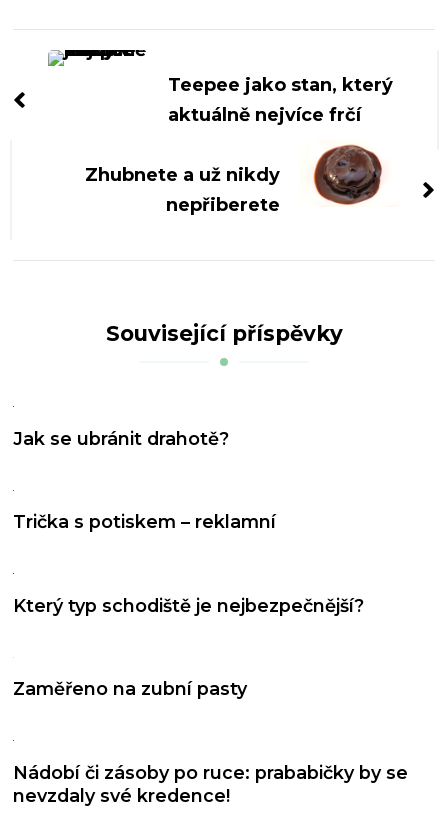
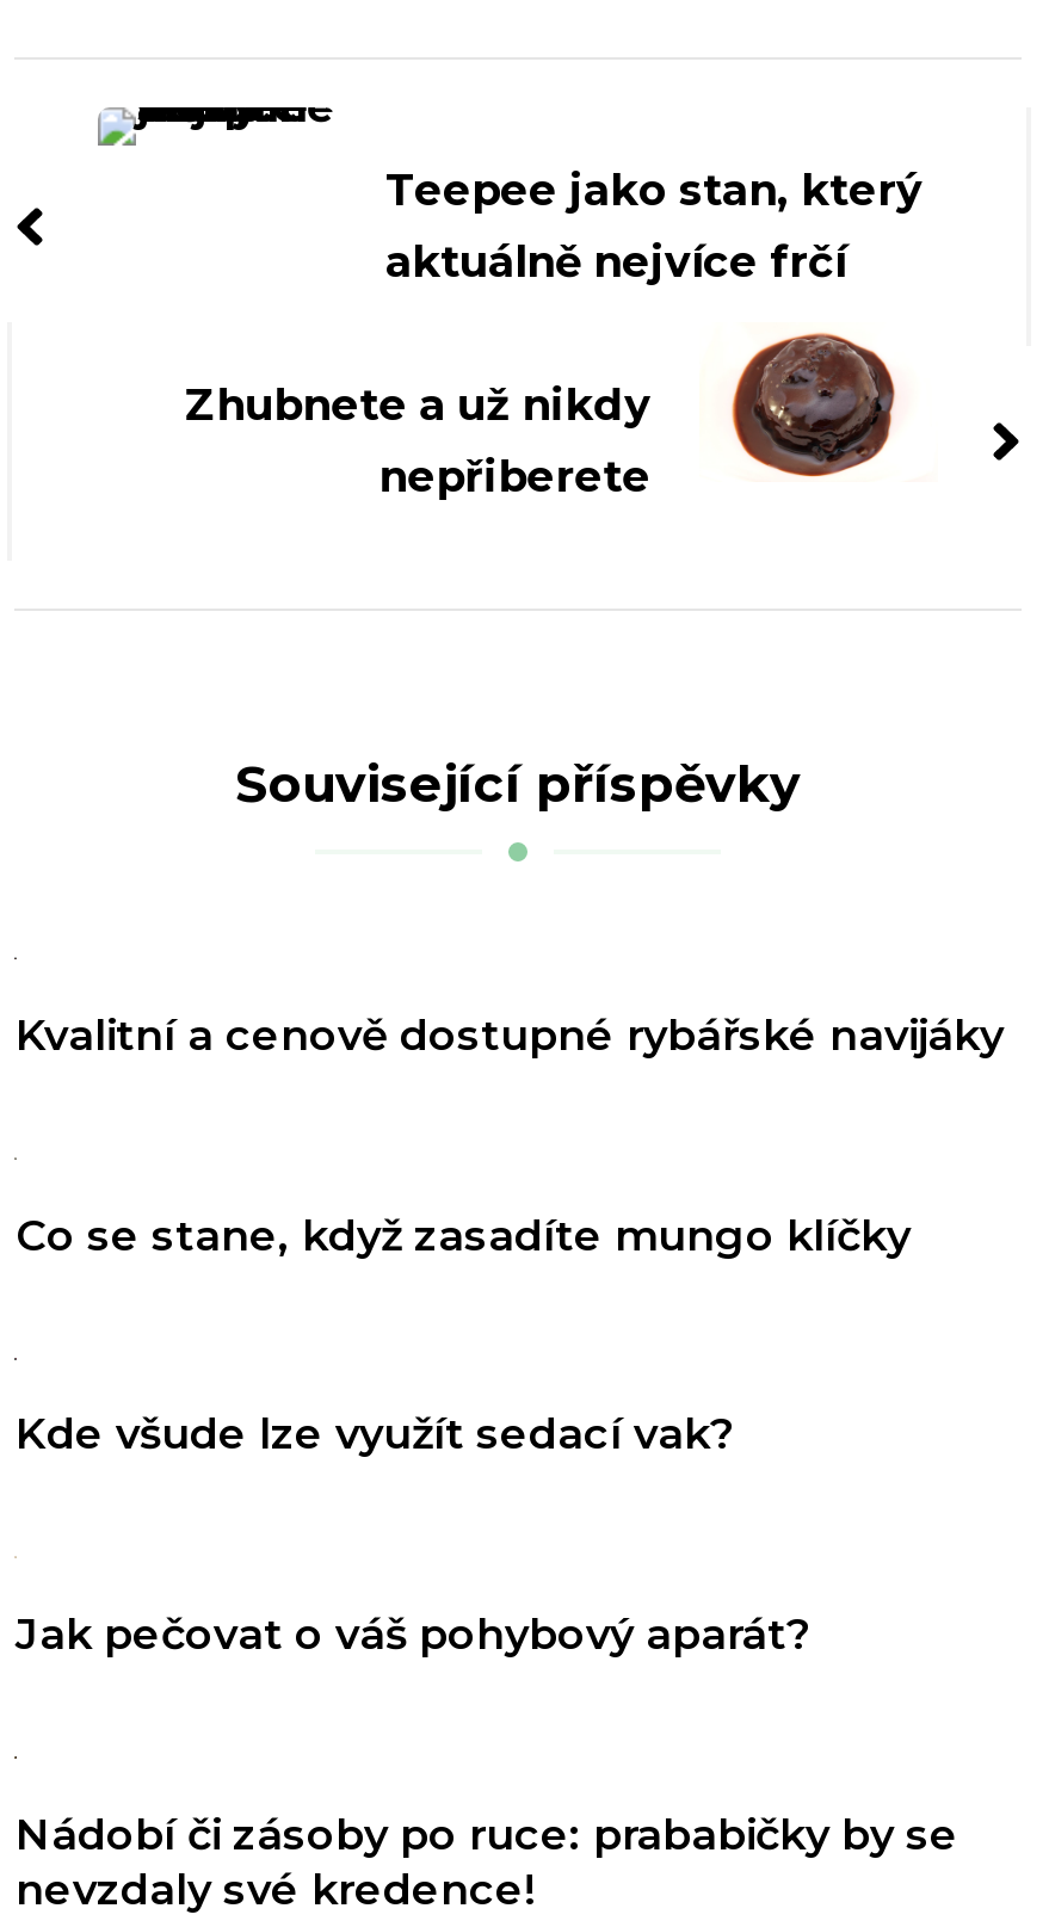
- Jak se ubránit drahotě?
+ Kvalitní a cenově dostupné rybářské navijáky

- Trička s potiskem – reklamní
+ Co se stane, když zasadíte mungo klíčky

- Který typ schodiště je nejbezpečnější?
+ Kde všude lze využít sedací vak?

- Zaměřeno na zubní pasty
+ Jak pečovat o váš pohybový aparát?
